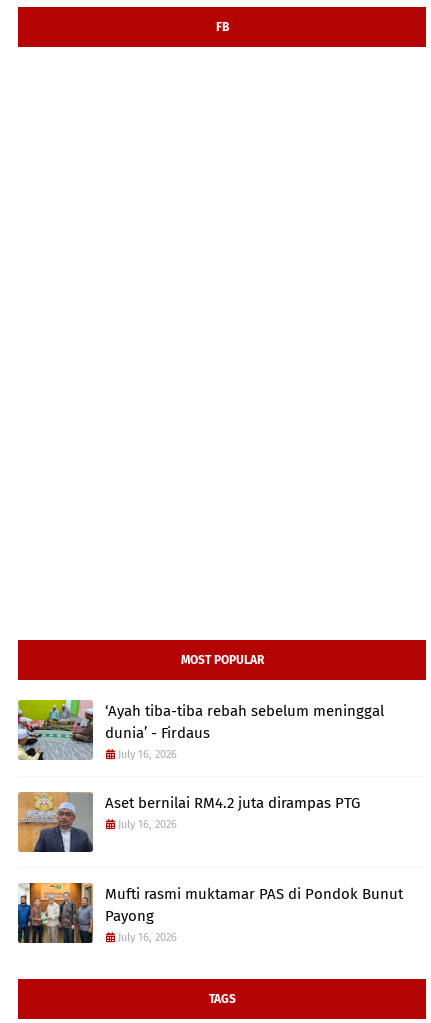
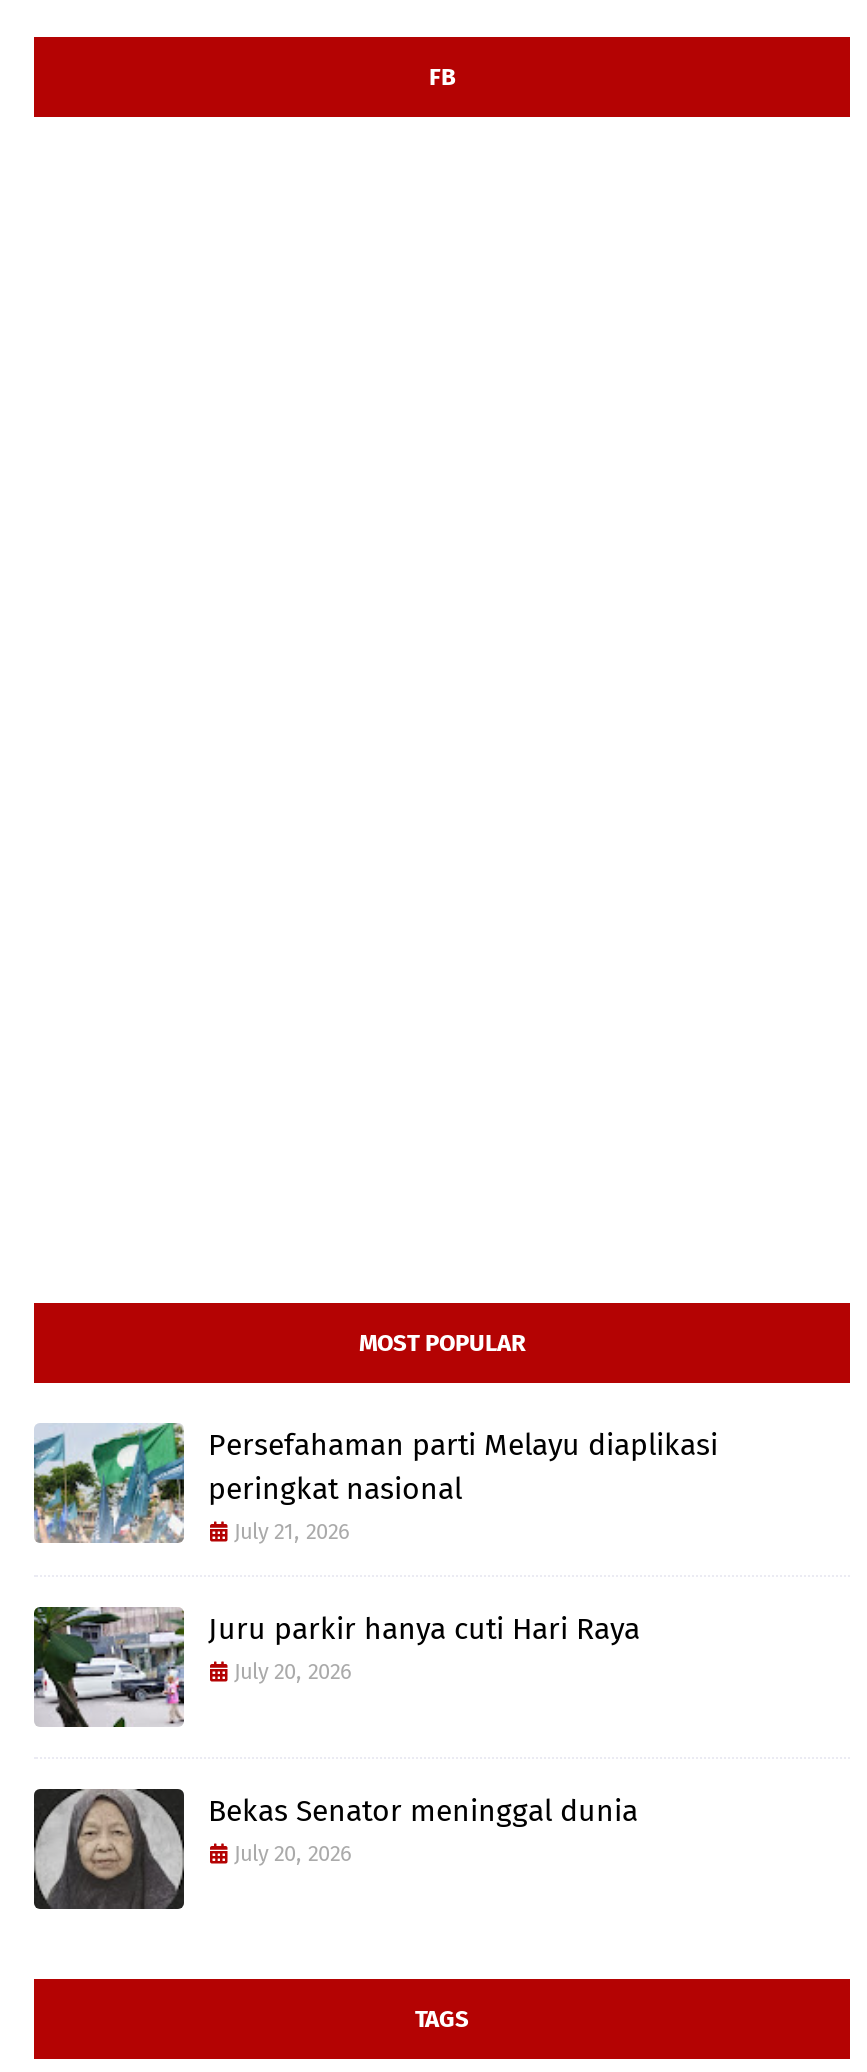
- [image]
- ‘Ayah tiba-tiba rebah sebelum meninggal
- dunia’ - Firdaus
- July 16, 2026
+ [image]
+ Persefahaman parti Melayu diaplikasi
+ peringkat nasional
+ July 21, 2026

- [image]
- Aset bernilai RM4.2 juta dirampas PTG
- July 16, 2026
+ [image]
+ Juru parkir hanya cuti Hari Raya
+ July 20, 2026

- [image]
- Mufti rasmi muktamar PAS di Pondok Bunut
- Payong
- July 16, 2026
+ [image]
+ Bekas Senator meninggal dunia
+ July 20, 2026
